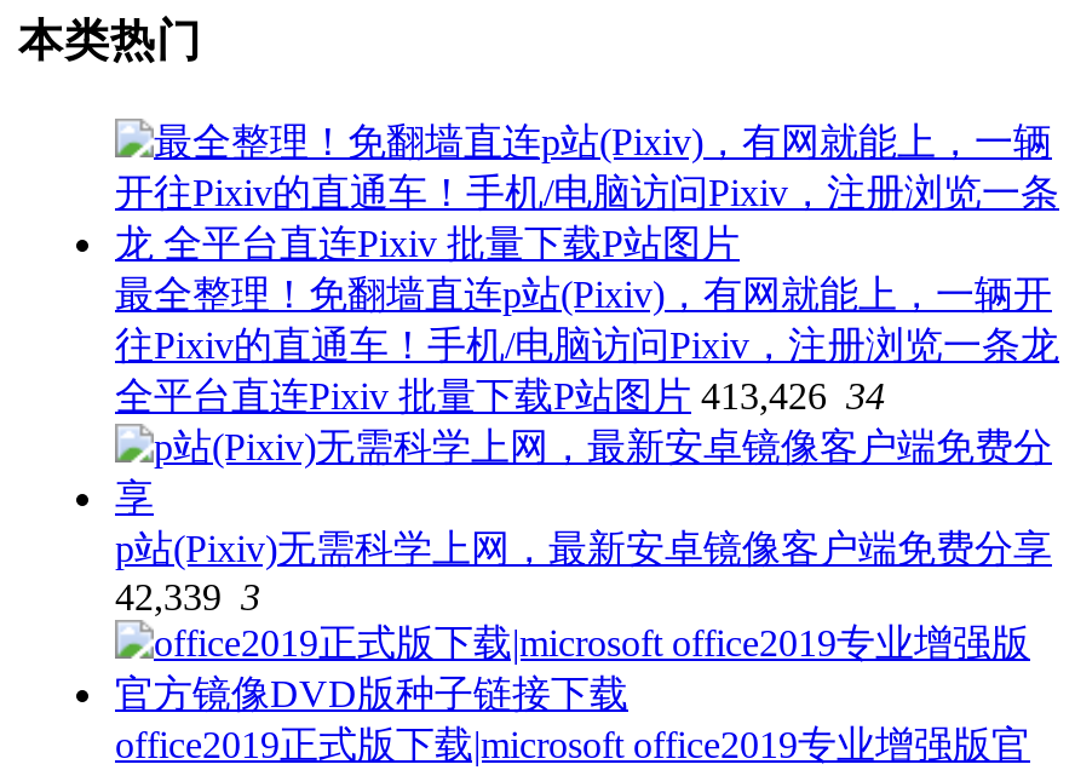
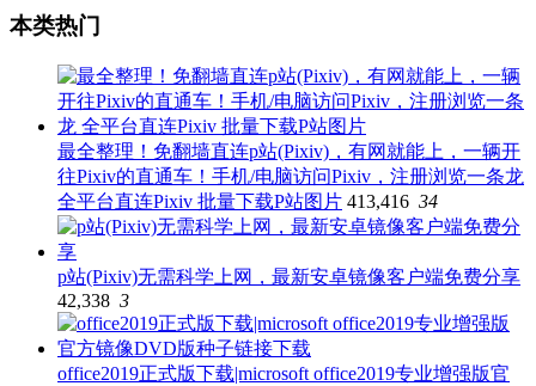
- 全平台直连Pixiv 批量下载P站图片 413,426 34
+ 全平台直连Pixiv 批量下载P站图片 413,416 34

- 42,339 3
+ 42,338 3
